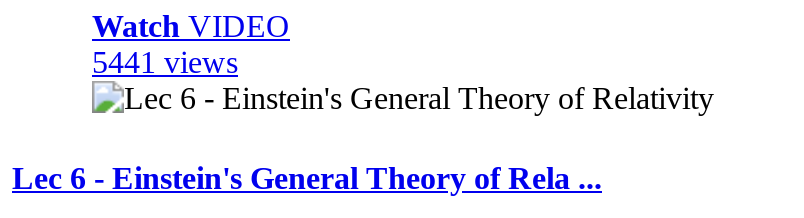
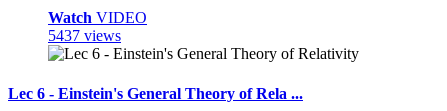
- 5441 views
+ 5437 views
